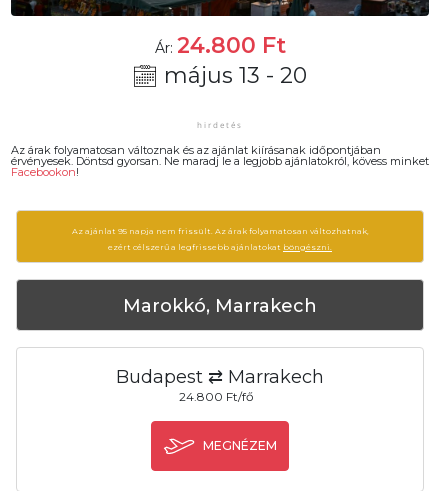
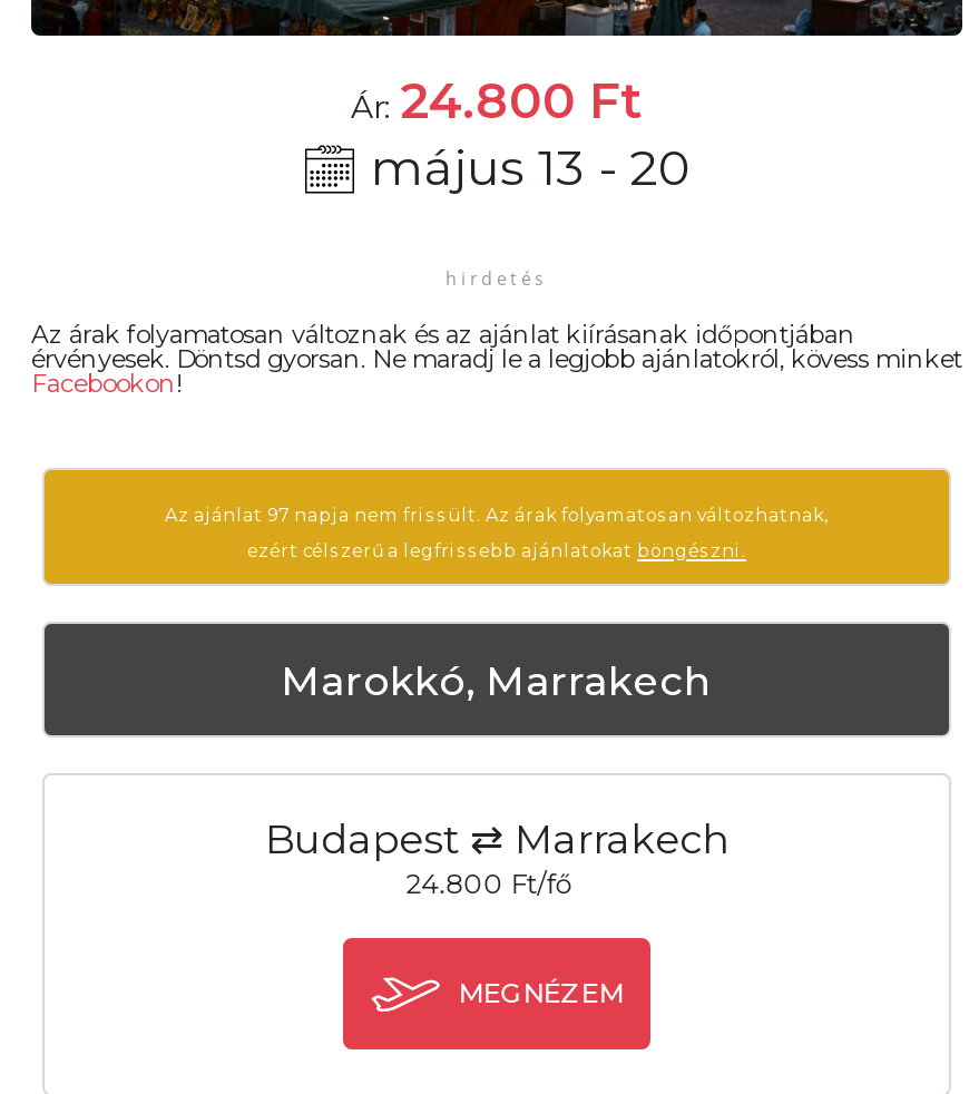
- Az ajánlat 95 napja nem frissült. Az árak folyamatosan változhatnak,
+ Az ajánlat 97 napja nem frissült. Az árak folyamatosan változhatnak,
